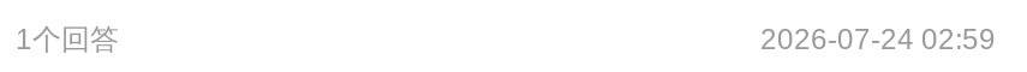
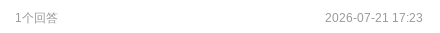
- 2026-07-24 02:59
+ 2026-07-21 17:23
